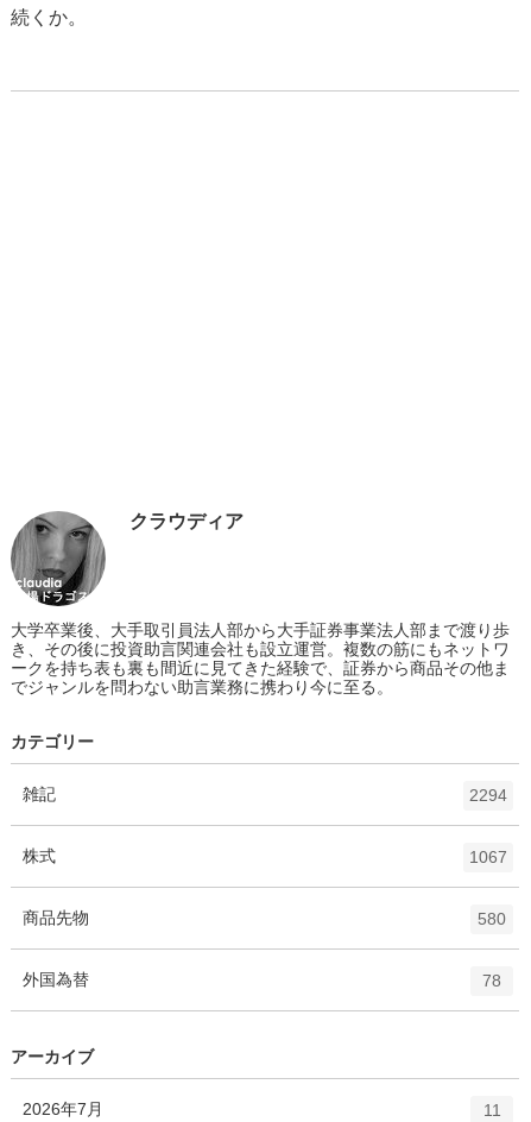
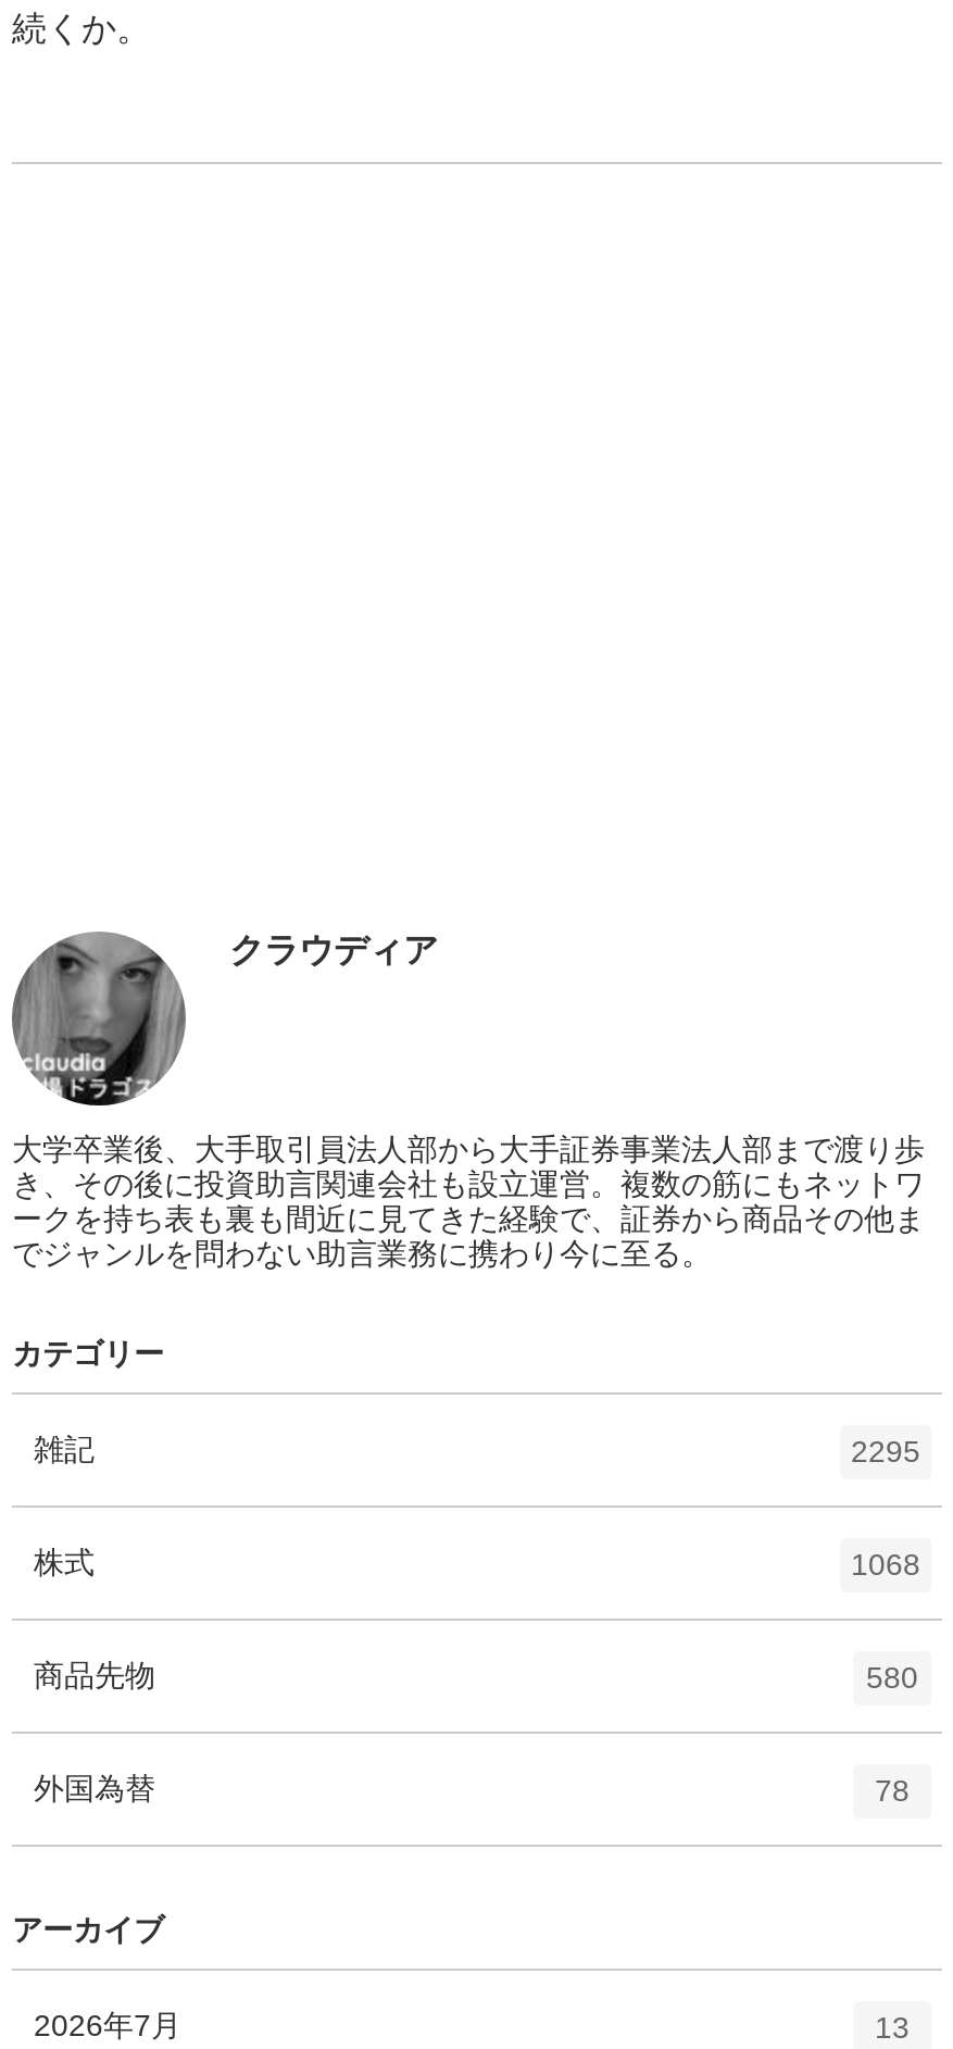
- 2294
+ 2295

- 1067
+ 1068

- 11
+ 13
